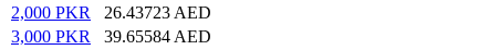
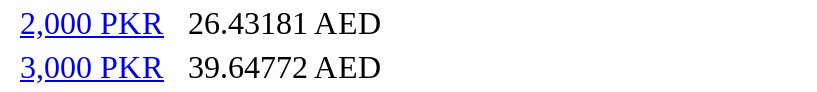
- 2,000 PKR 26.43723 AED
+ 2,000 PKR 26.43181 AED

- 3,000 PKR 39.65584 AED
+ 3,000 PKR 39.64772 AED
